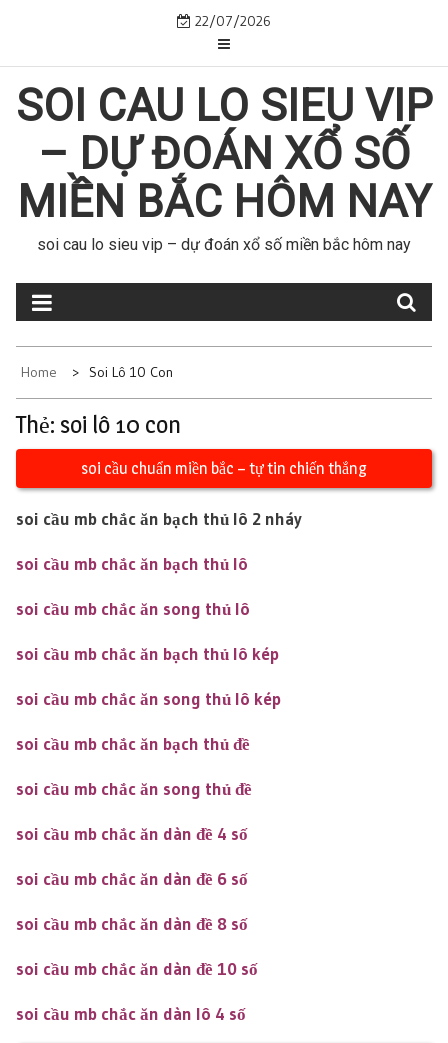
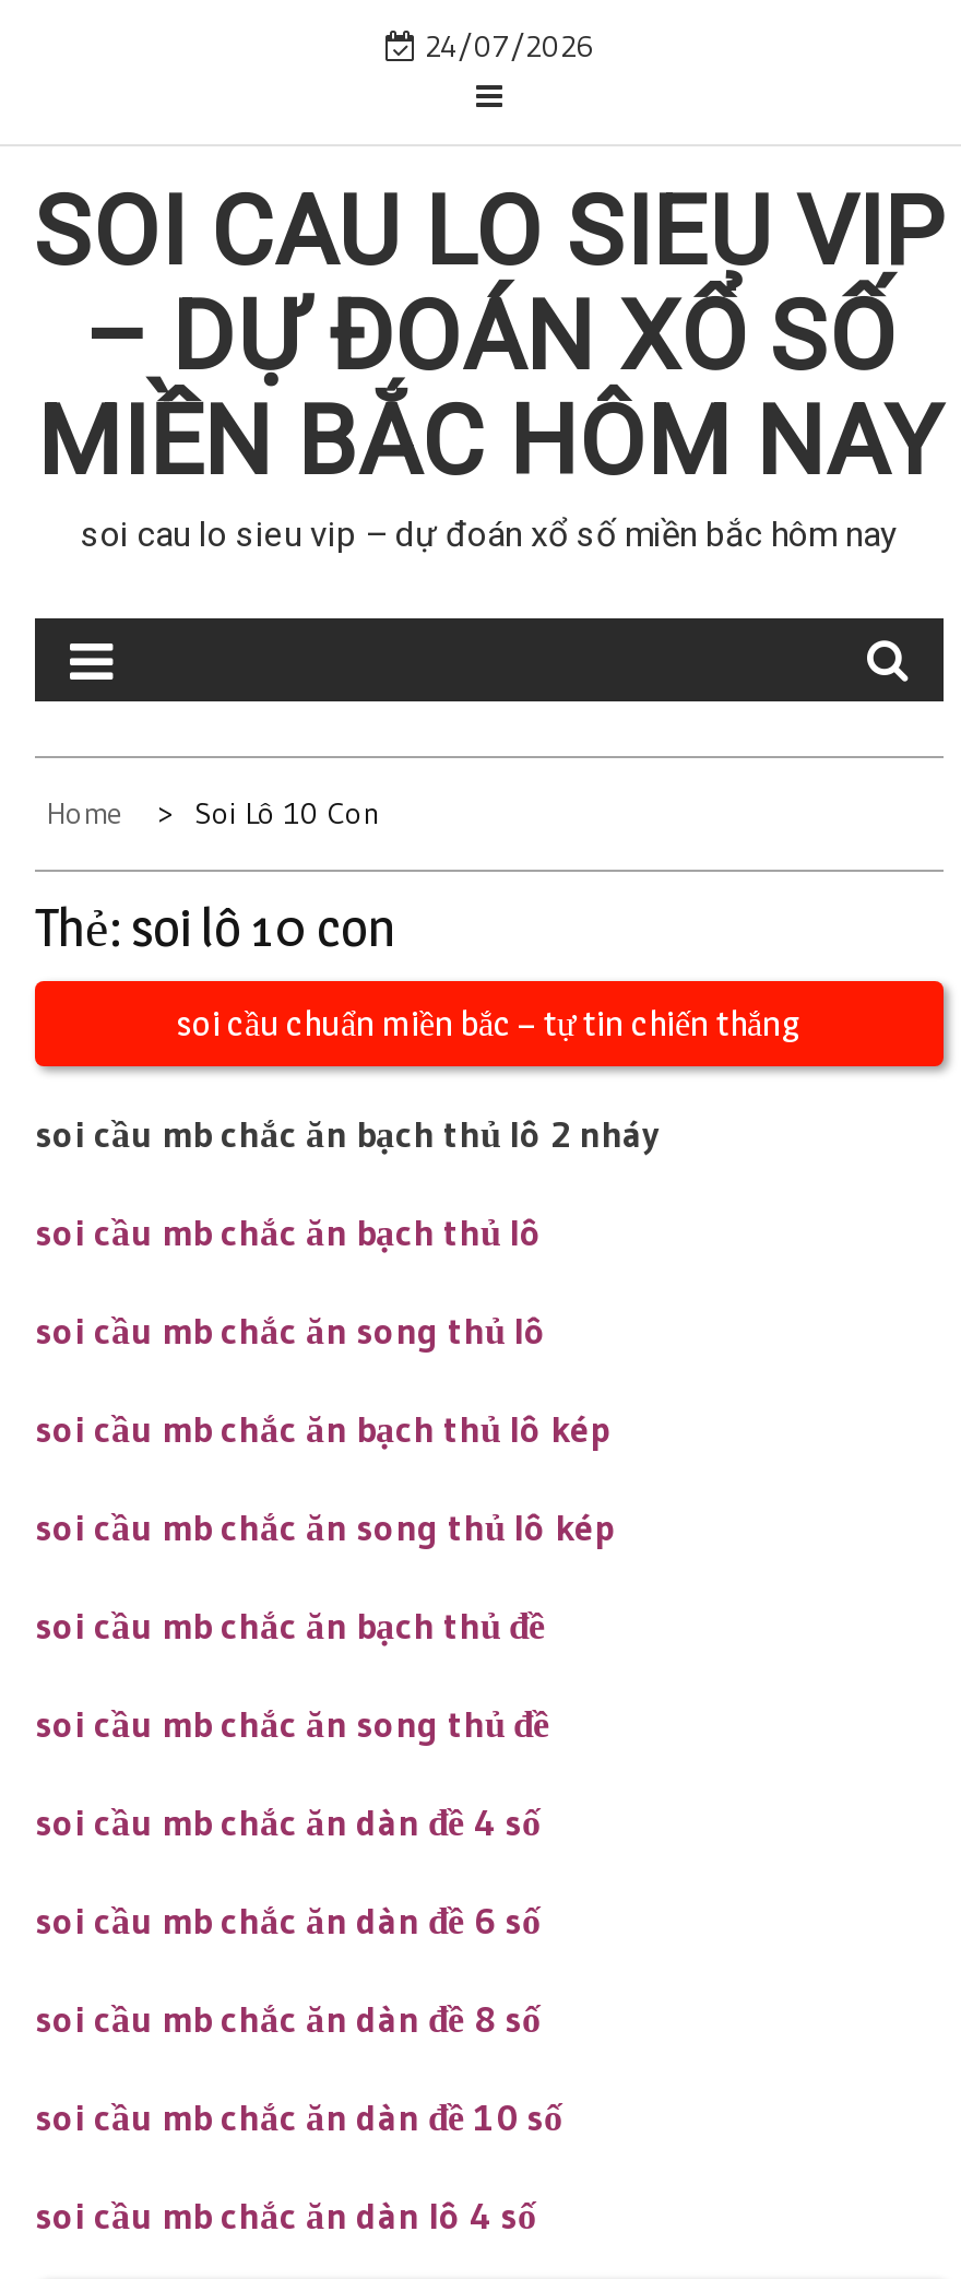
- 22/07/2026
+ 24/07/2026
